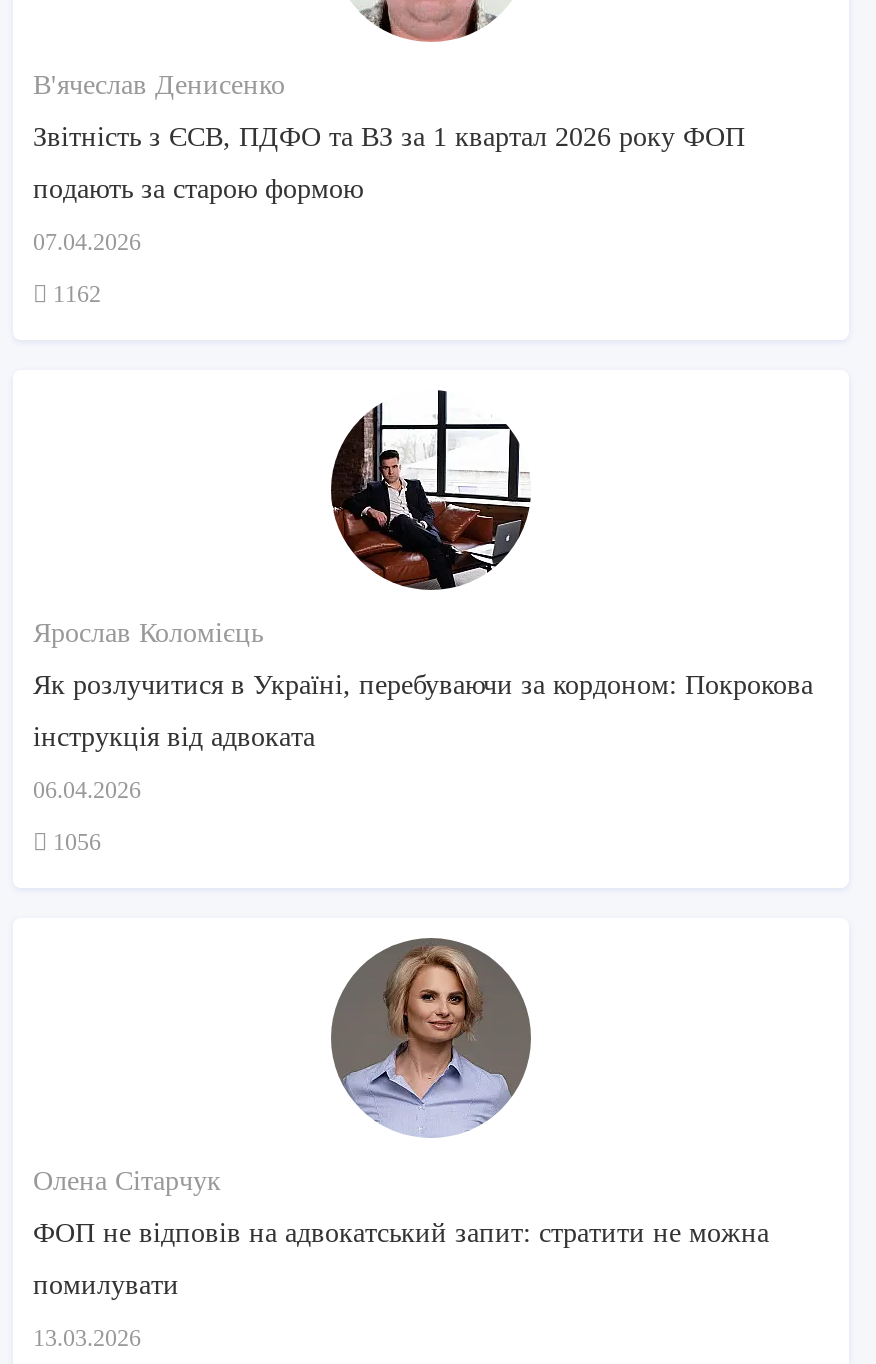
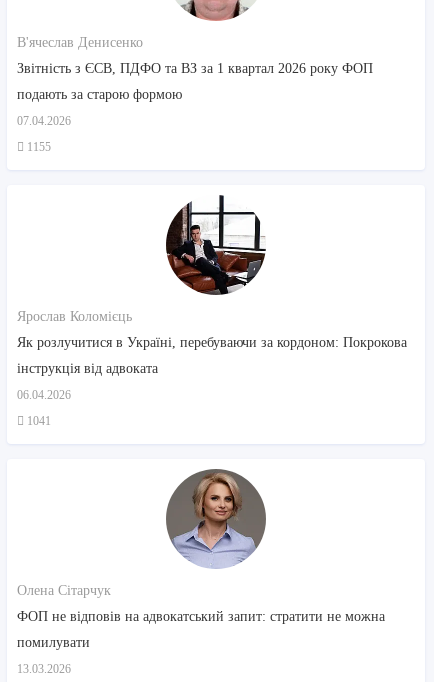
- 1162
+ 1155

- 1056
+ 1041
